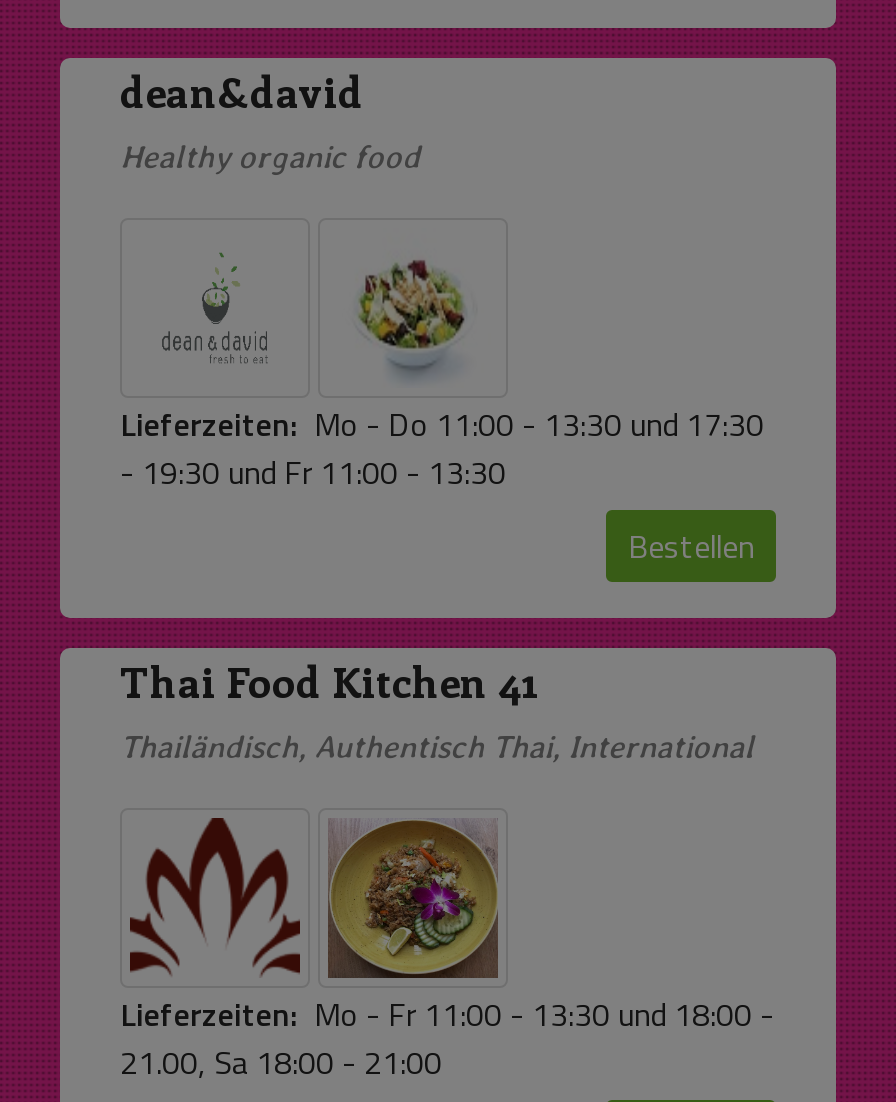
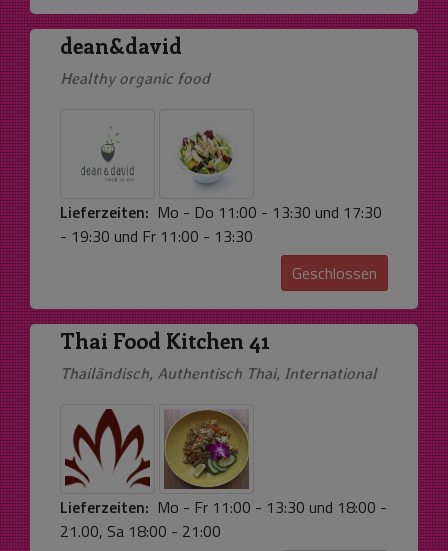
- Bestellen
+ Geschlossen
